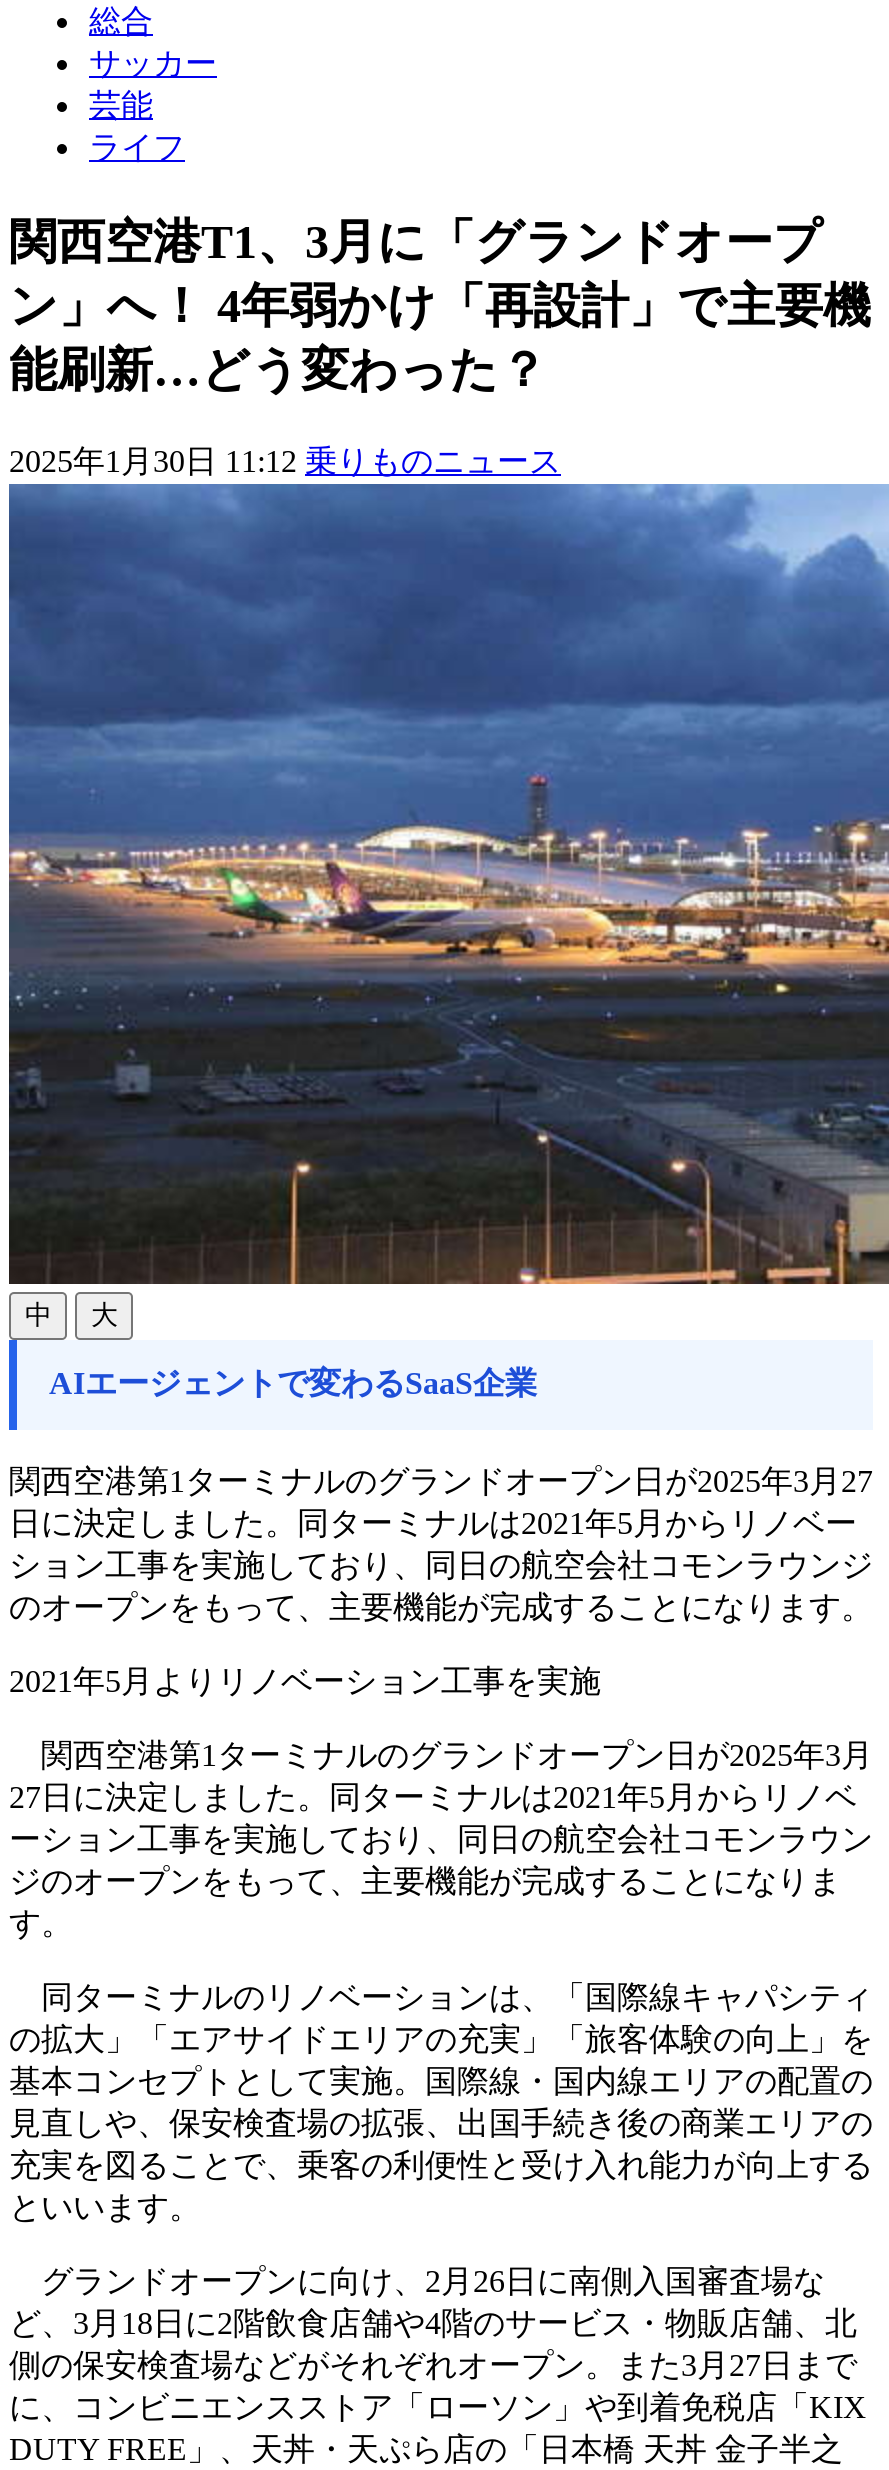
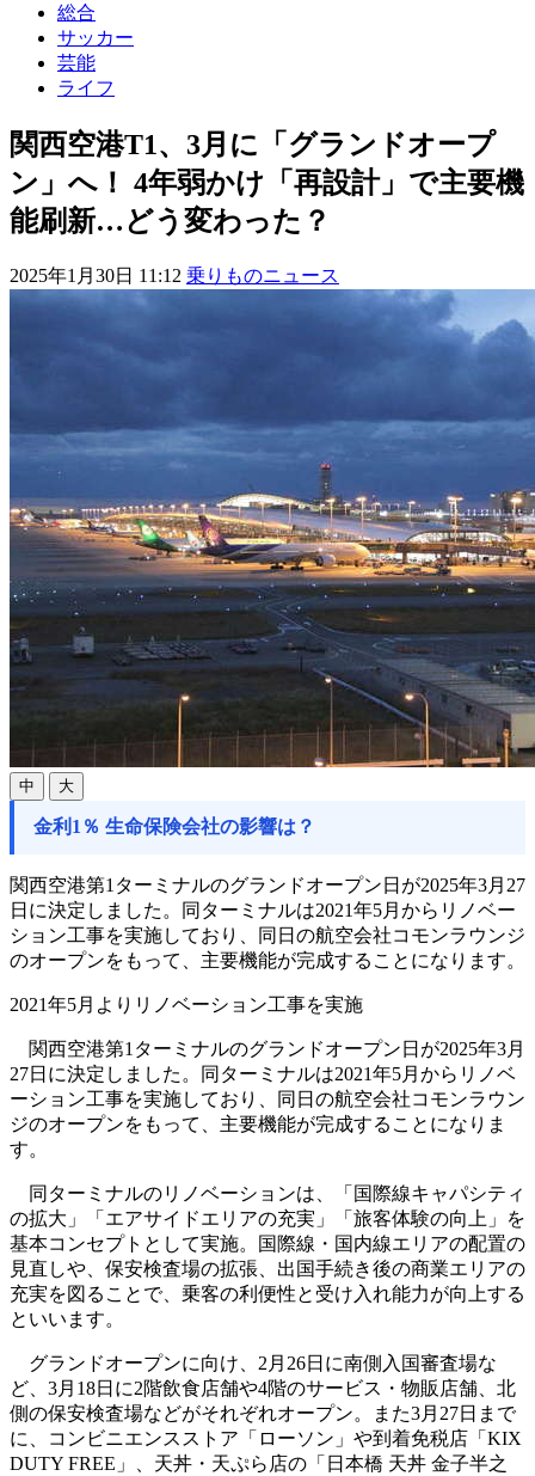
- AIエージェントで変わるSaaS企業
+ 金利1％ 生命保険会社の影響は？
